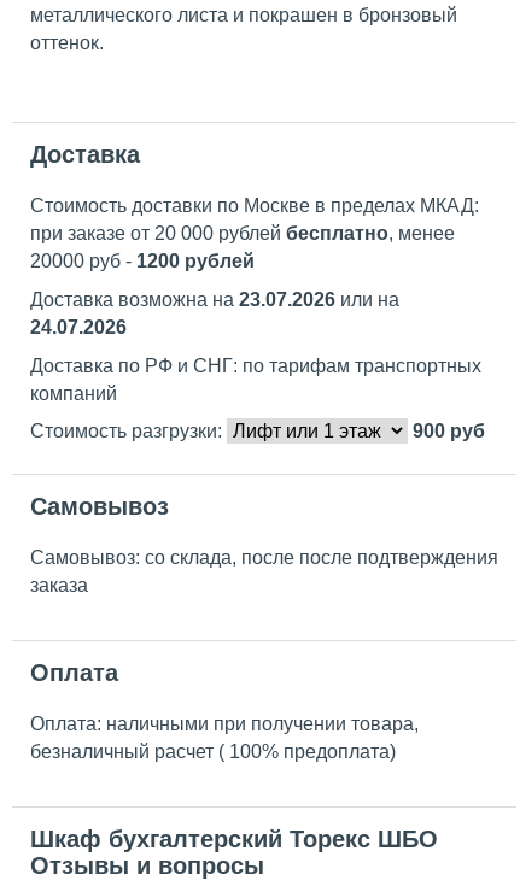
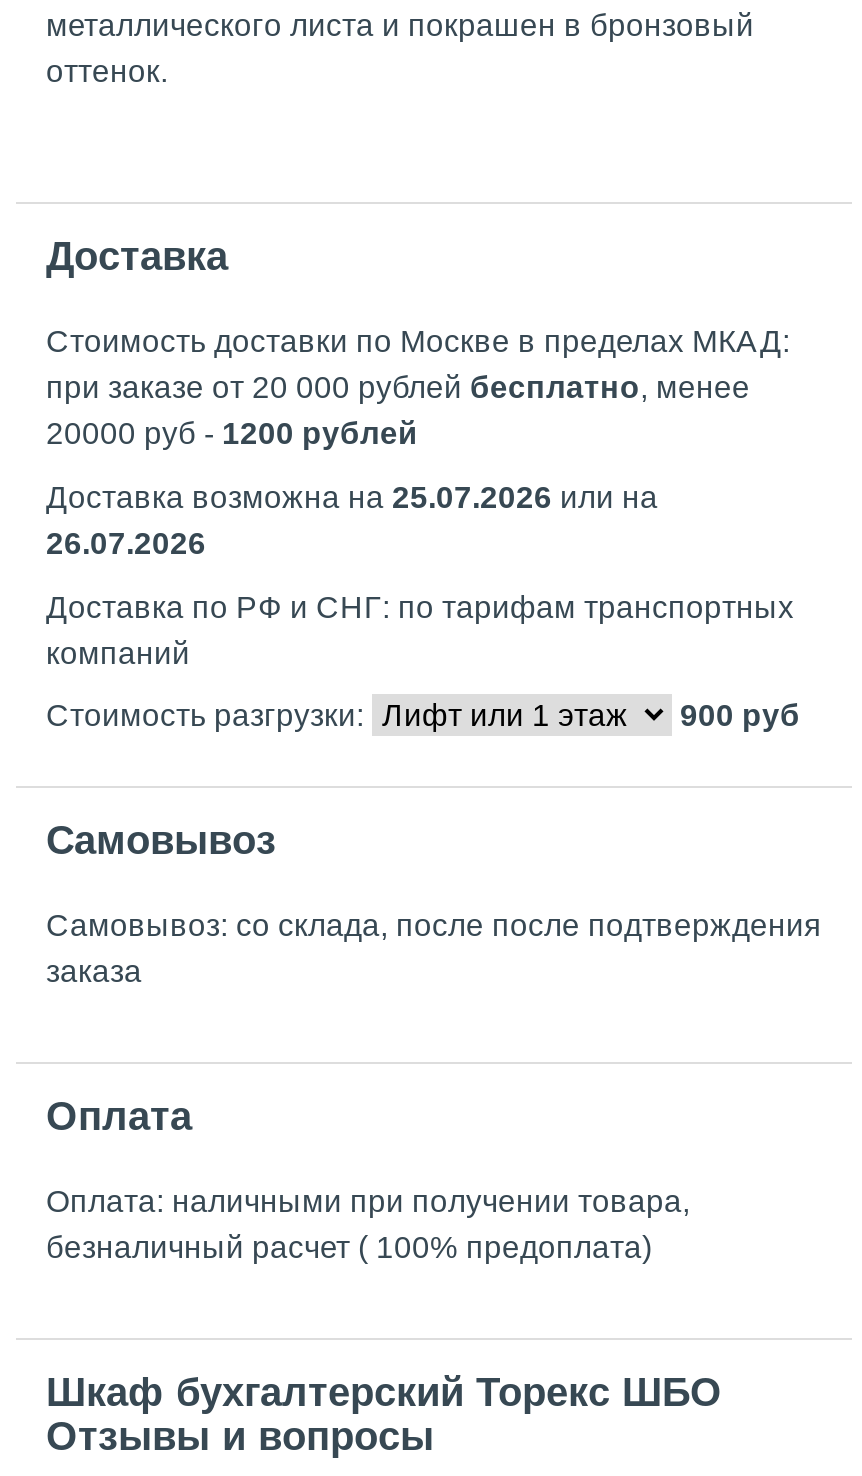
- Доставка возможна на 23.07.2026 или на
+ Доставка возможна на 25.07.2026 или на

- 24.07.2026
+ 26.07.2026
